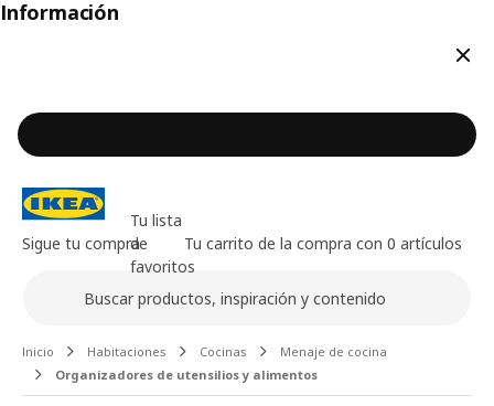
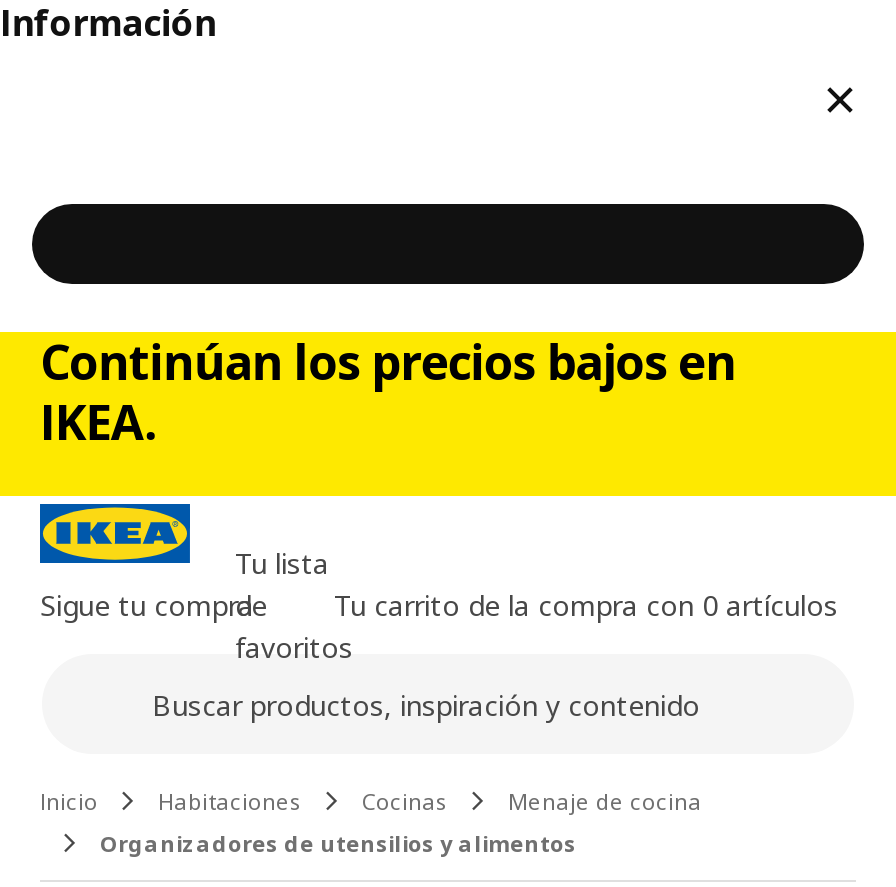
+ Continúan los precios bajos en
+ IKEA.
